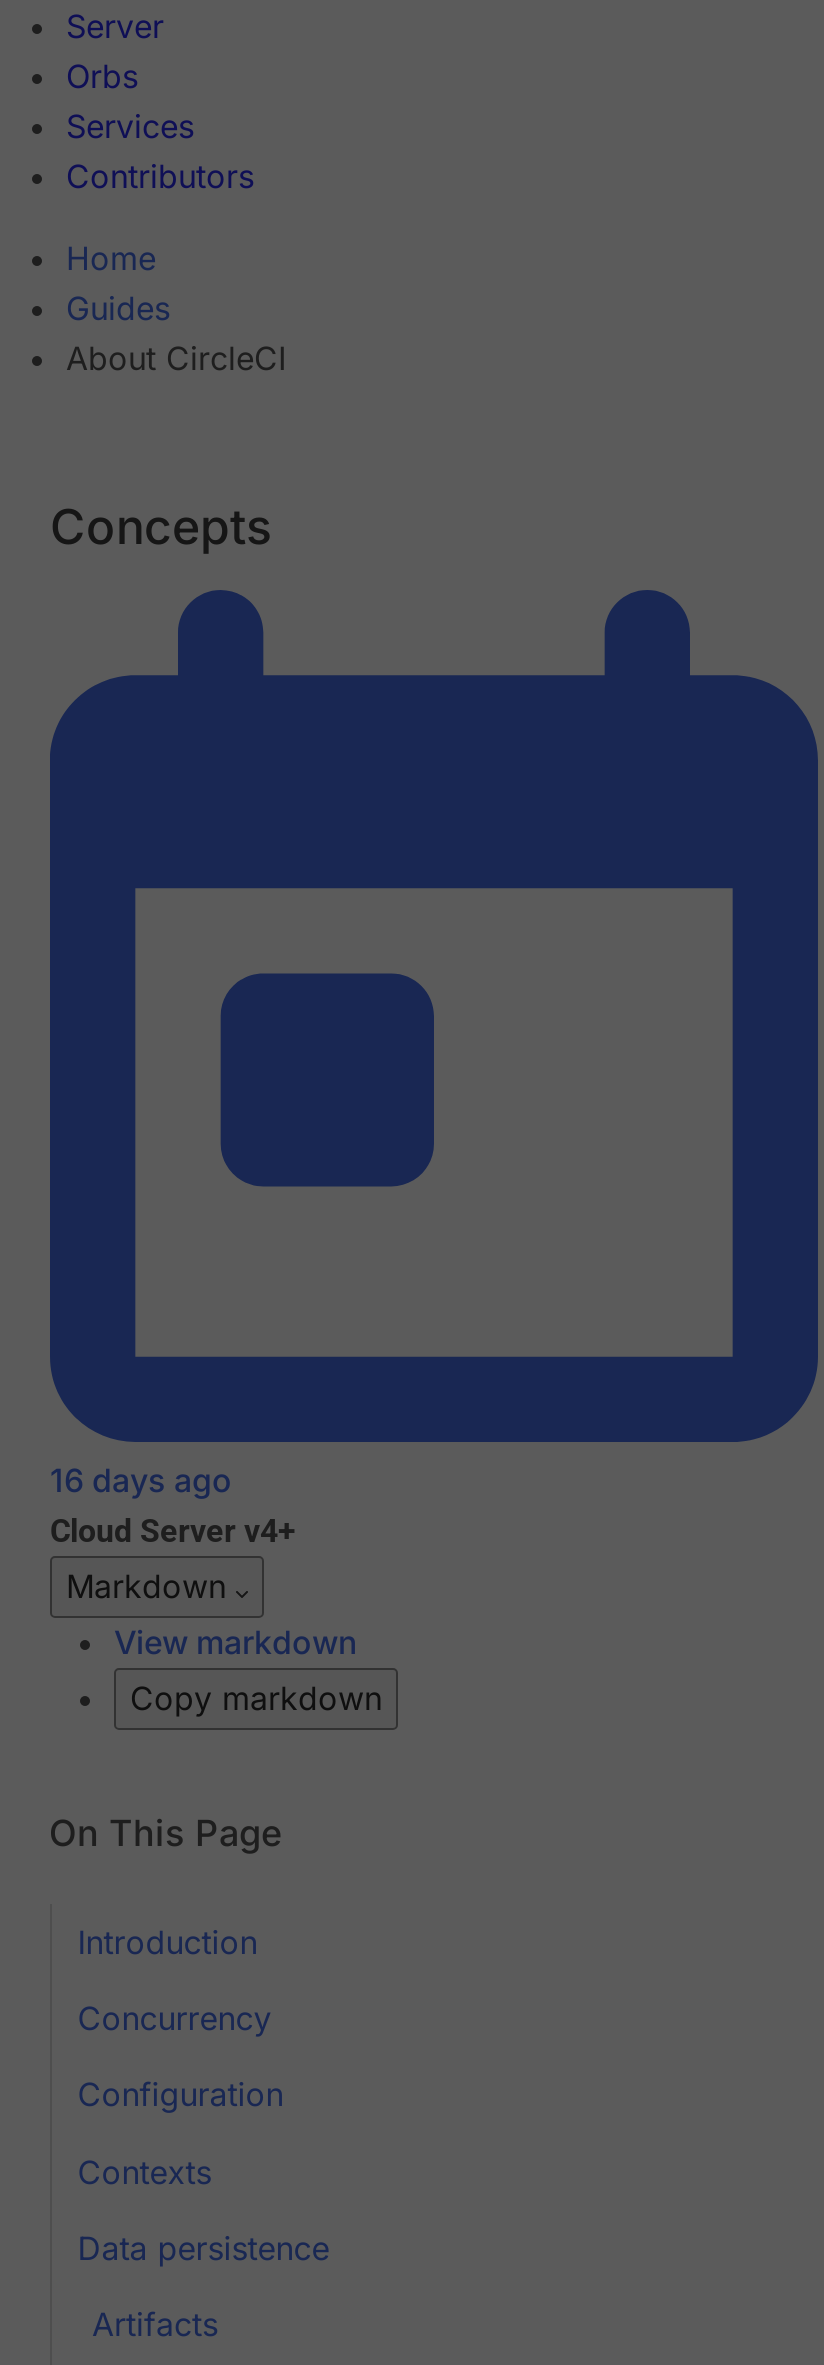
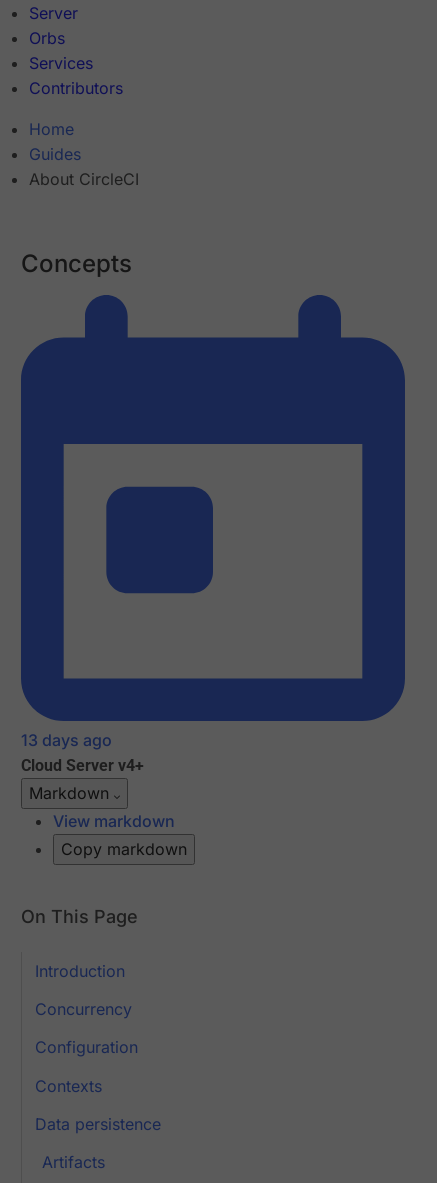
- 16 days ago
+ 13 days ago
